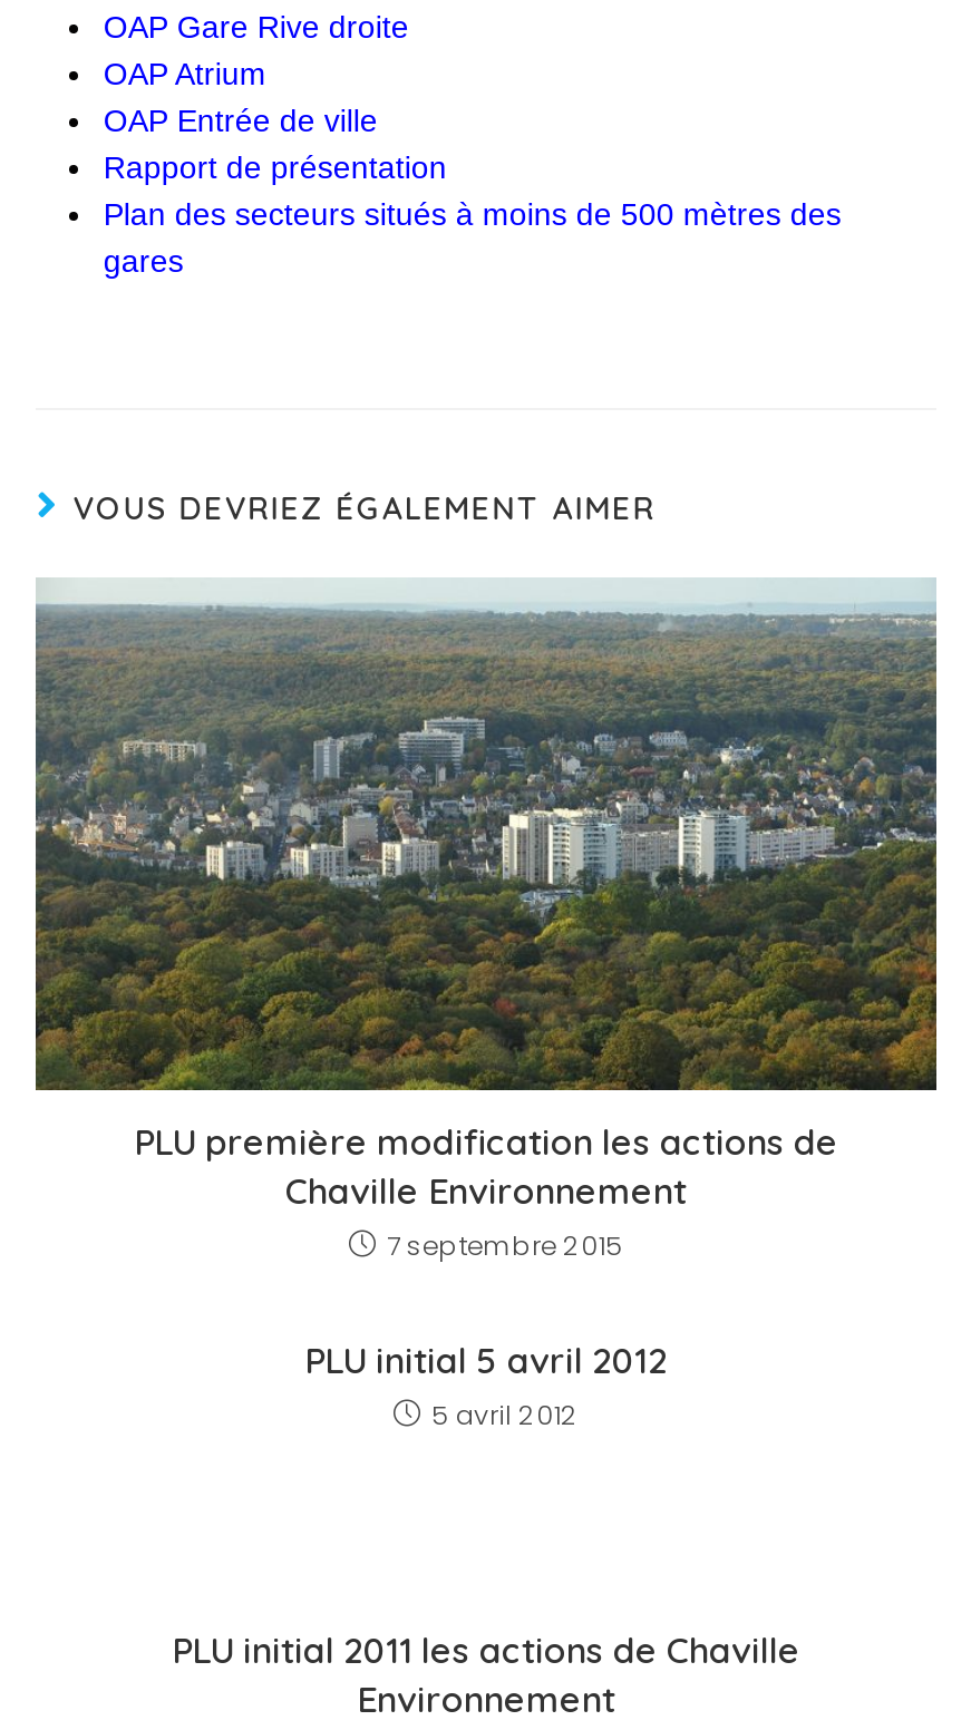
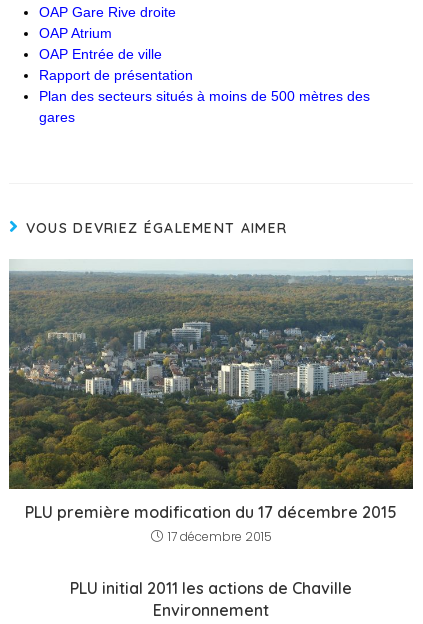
- PLU première modification les actions de
- Chaville Environnement
- 7 septembre 2015
- PLU initial 5 avril 2012
- 5 avril 2012
+ PLU première modification du 17 décembre 2015
+ 17 décembre 2015
